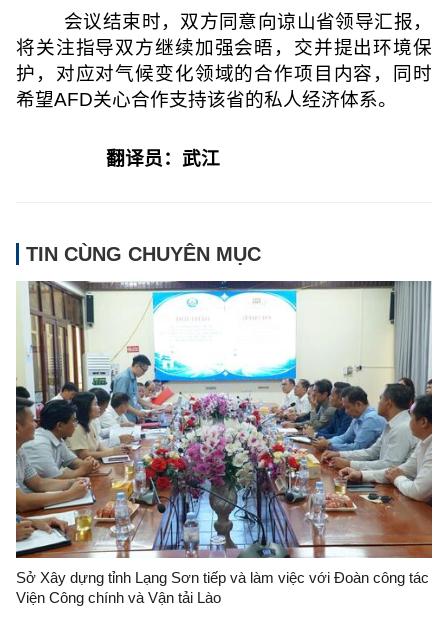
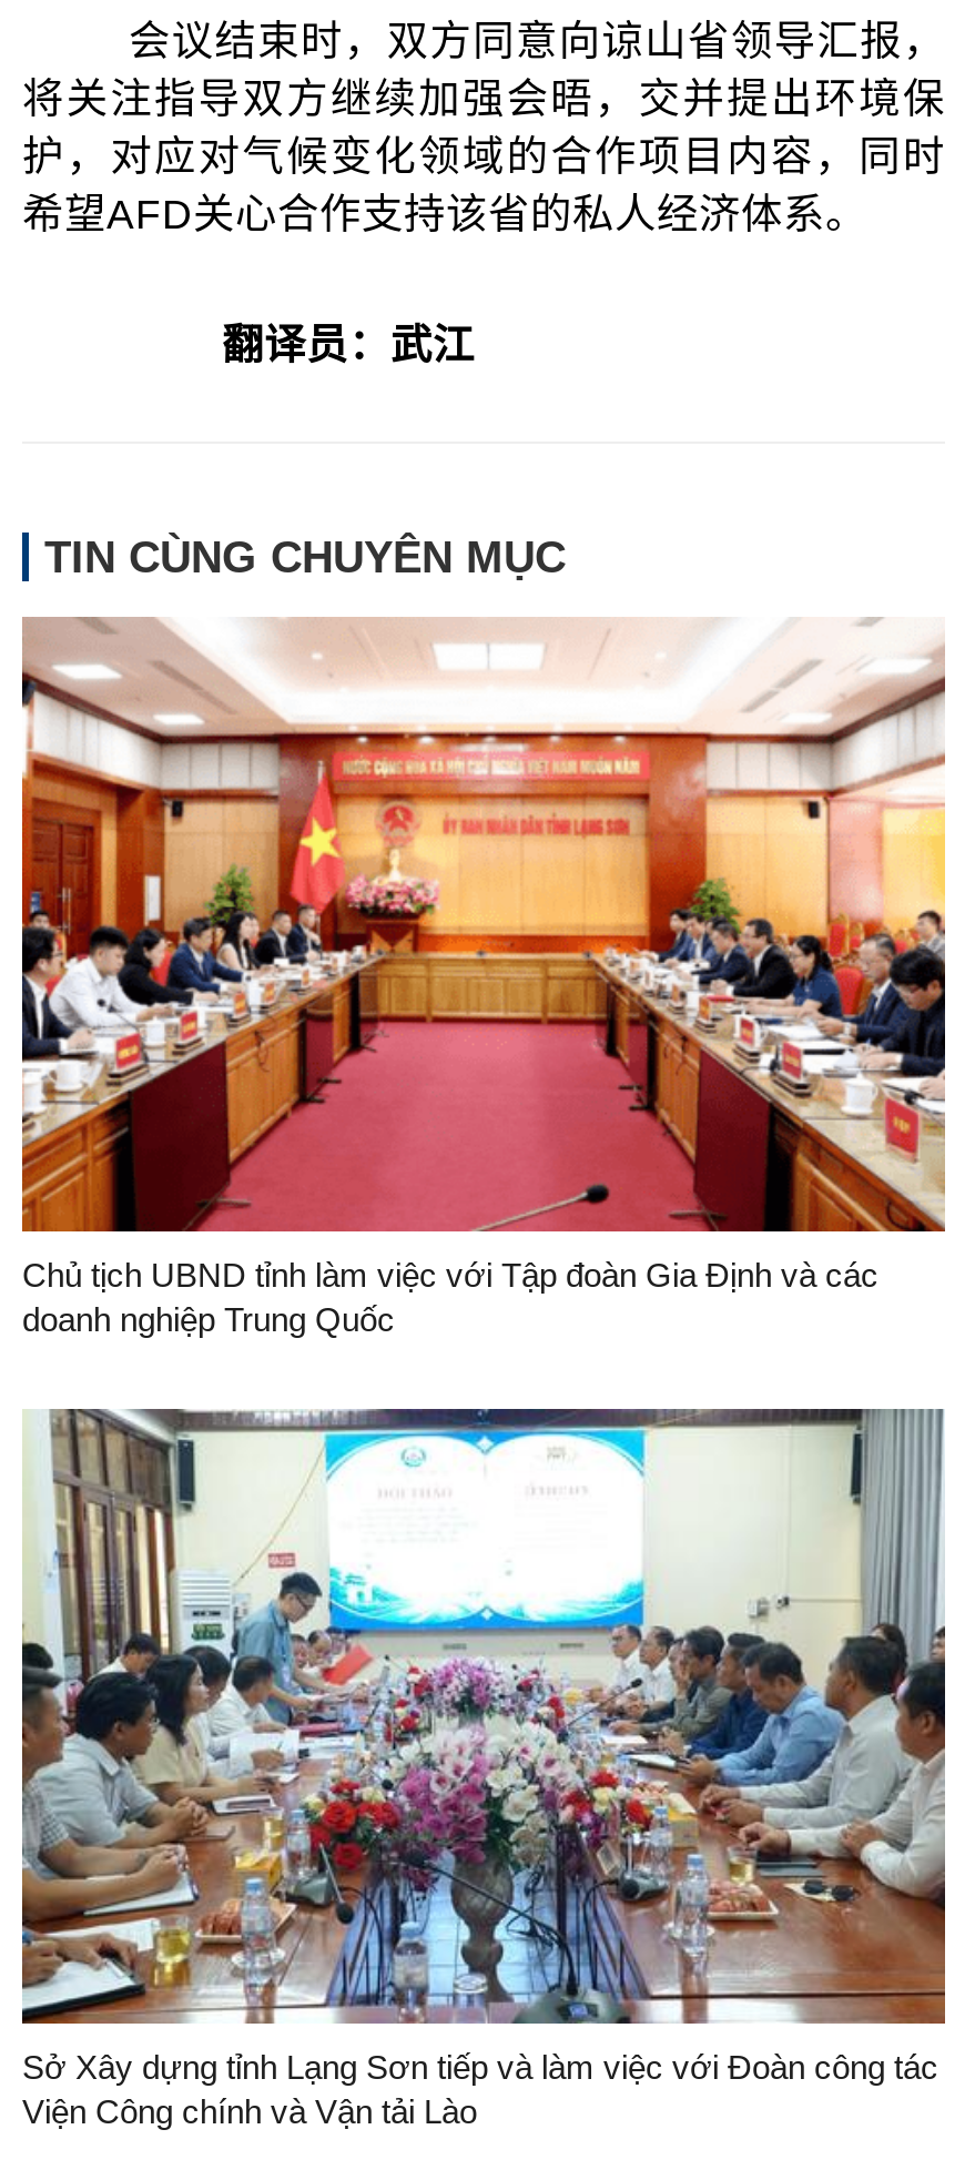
+ [image]
+ Chủ tịch UBND tỉnh làm việc với Tập đoàn Gia Định và các
+ doanh nghiệp Trung Quốc
